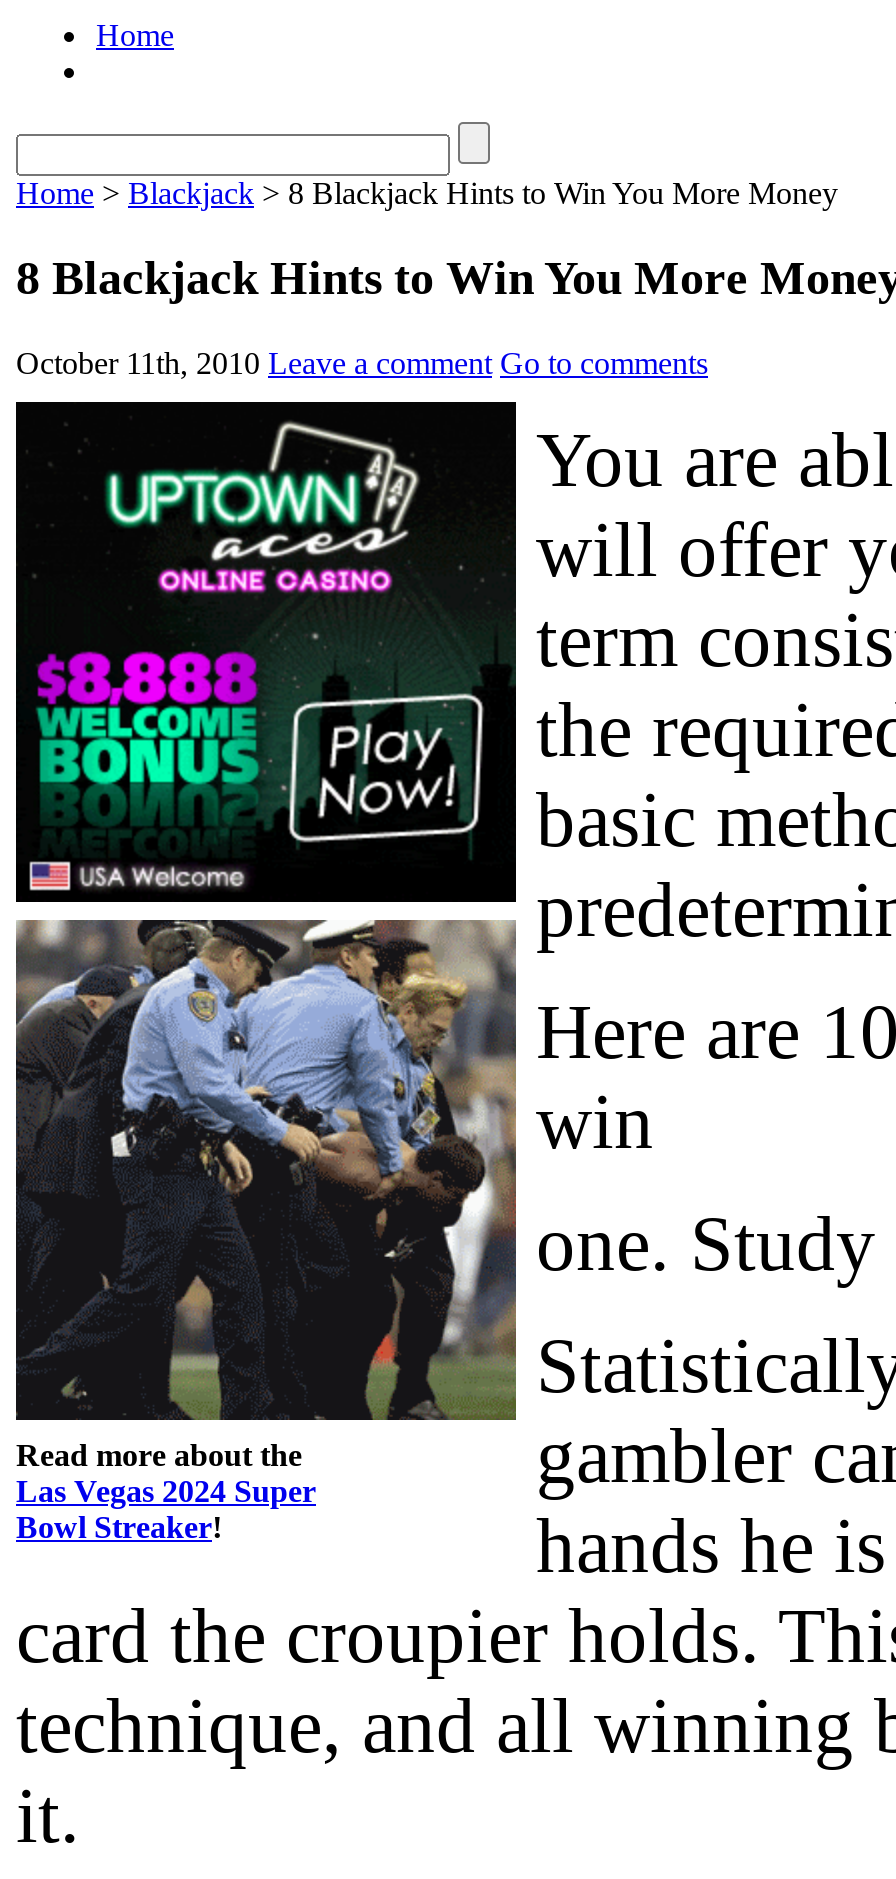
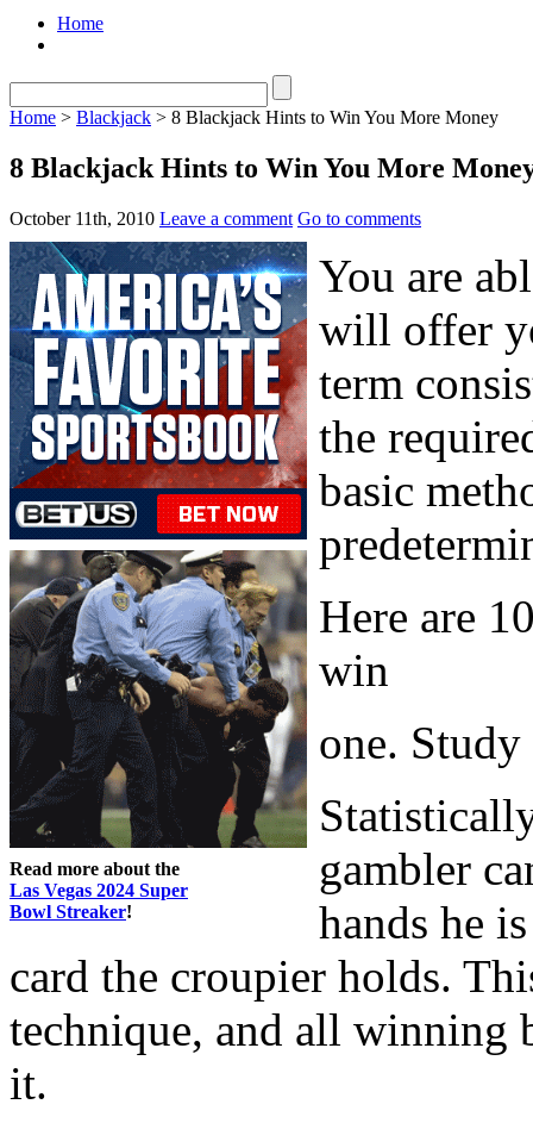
- [image]
+ [image]
